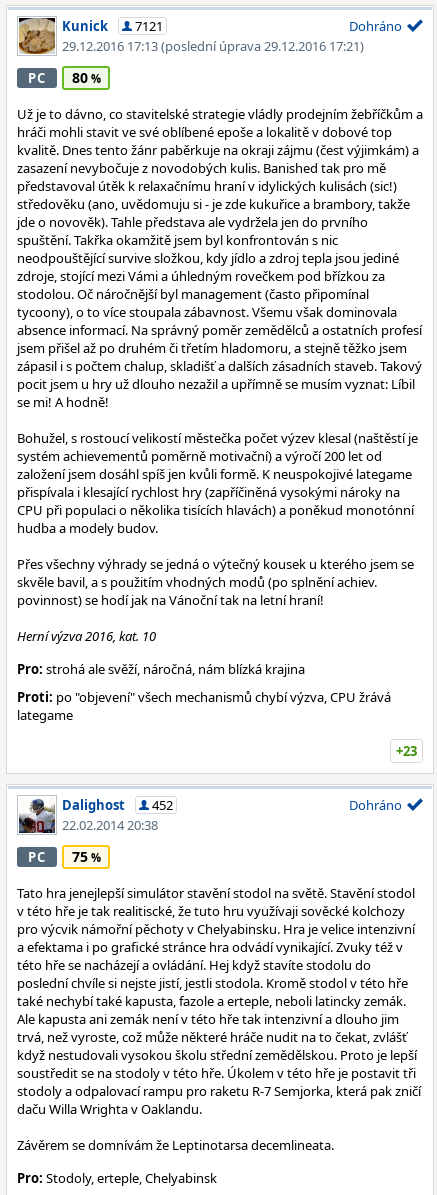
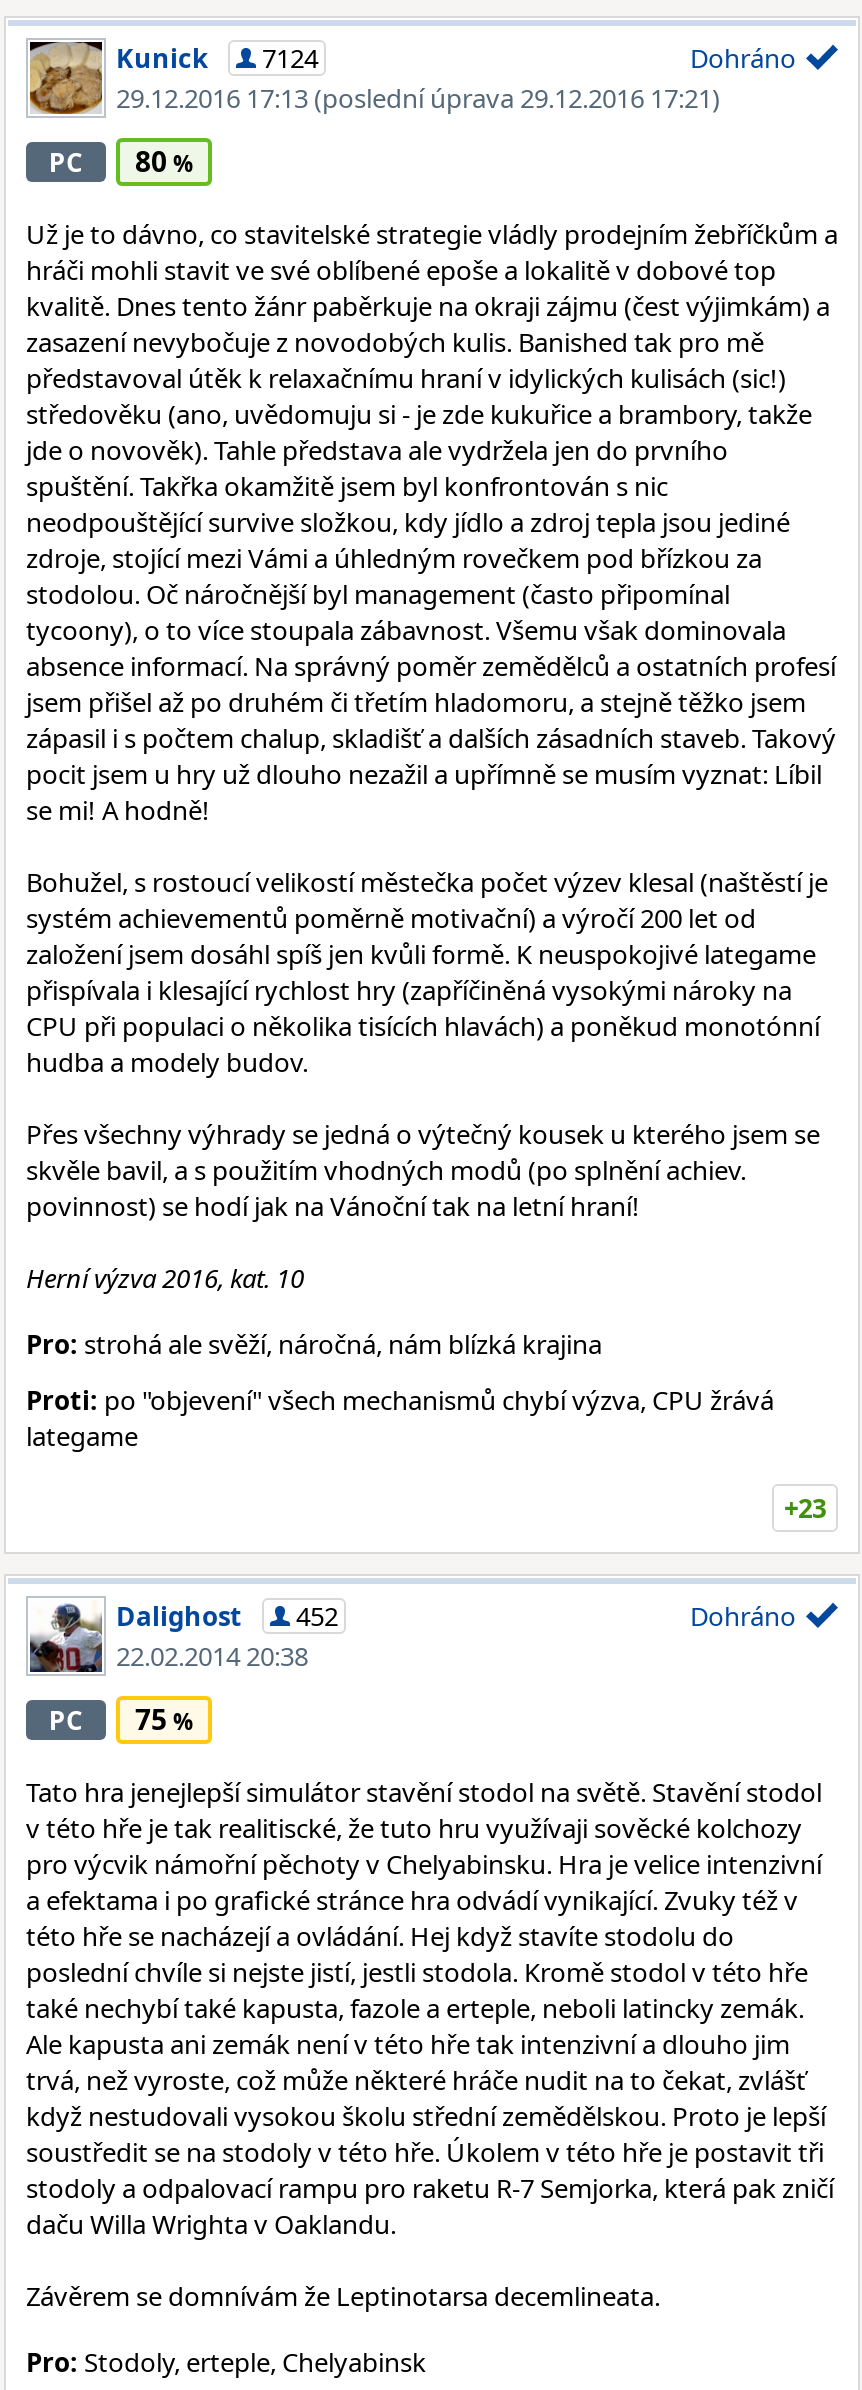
- Kunick 7121
+ Kunick 7124
